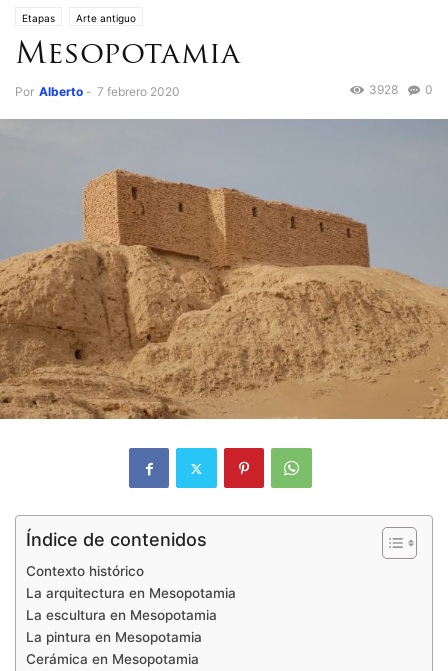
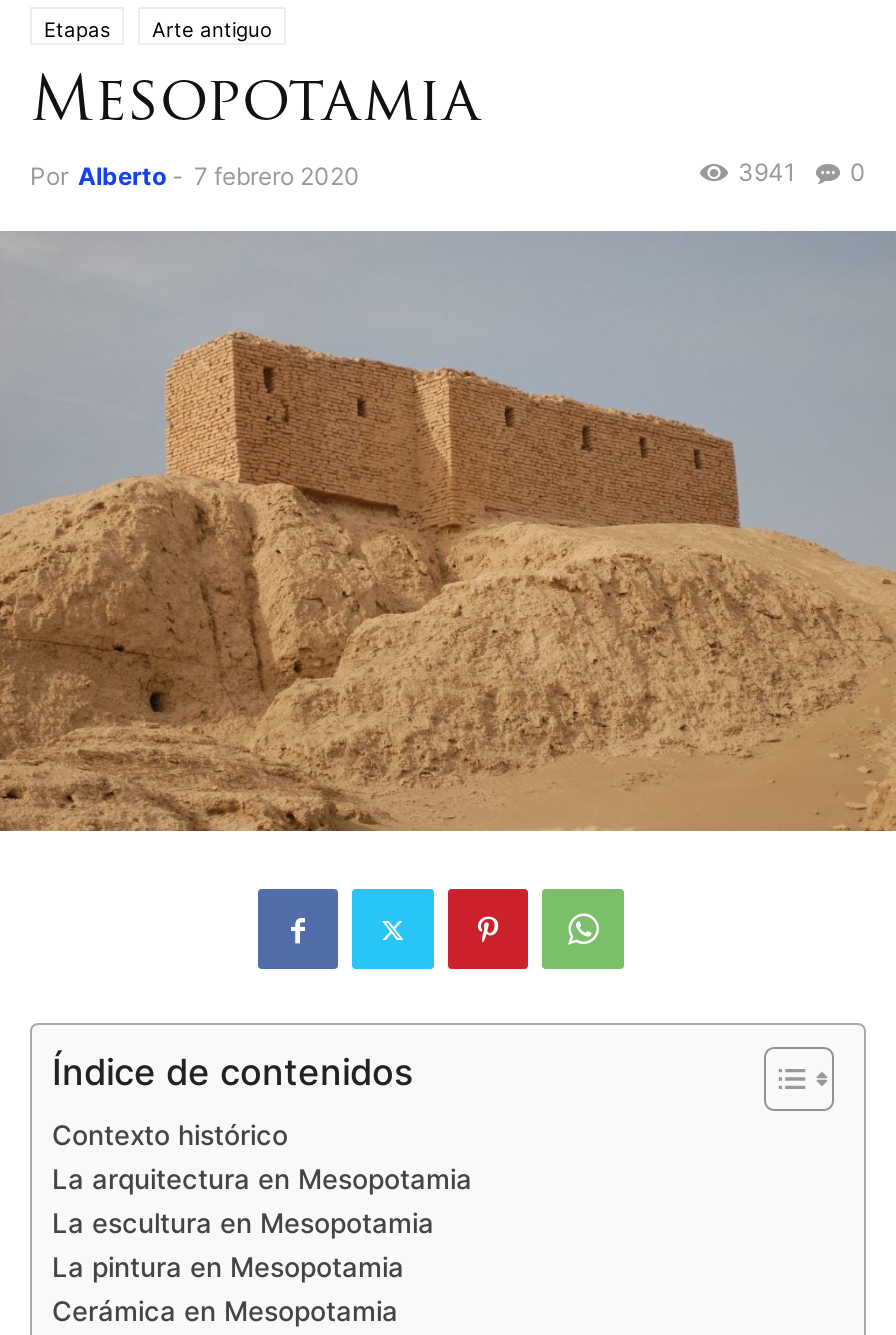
- 3928 0
+ 3941 0
